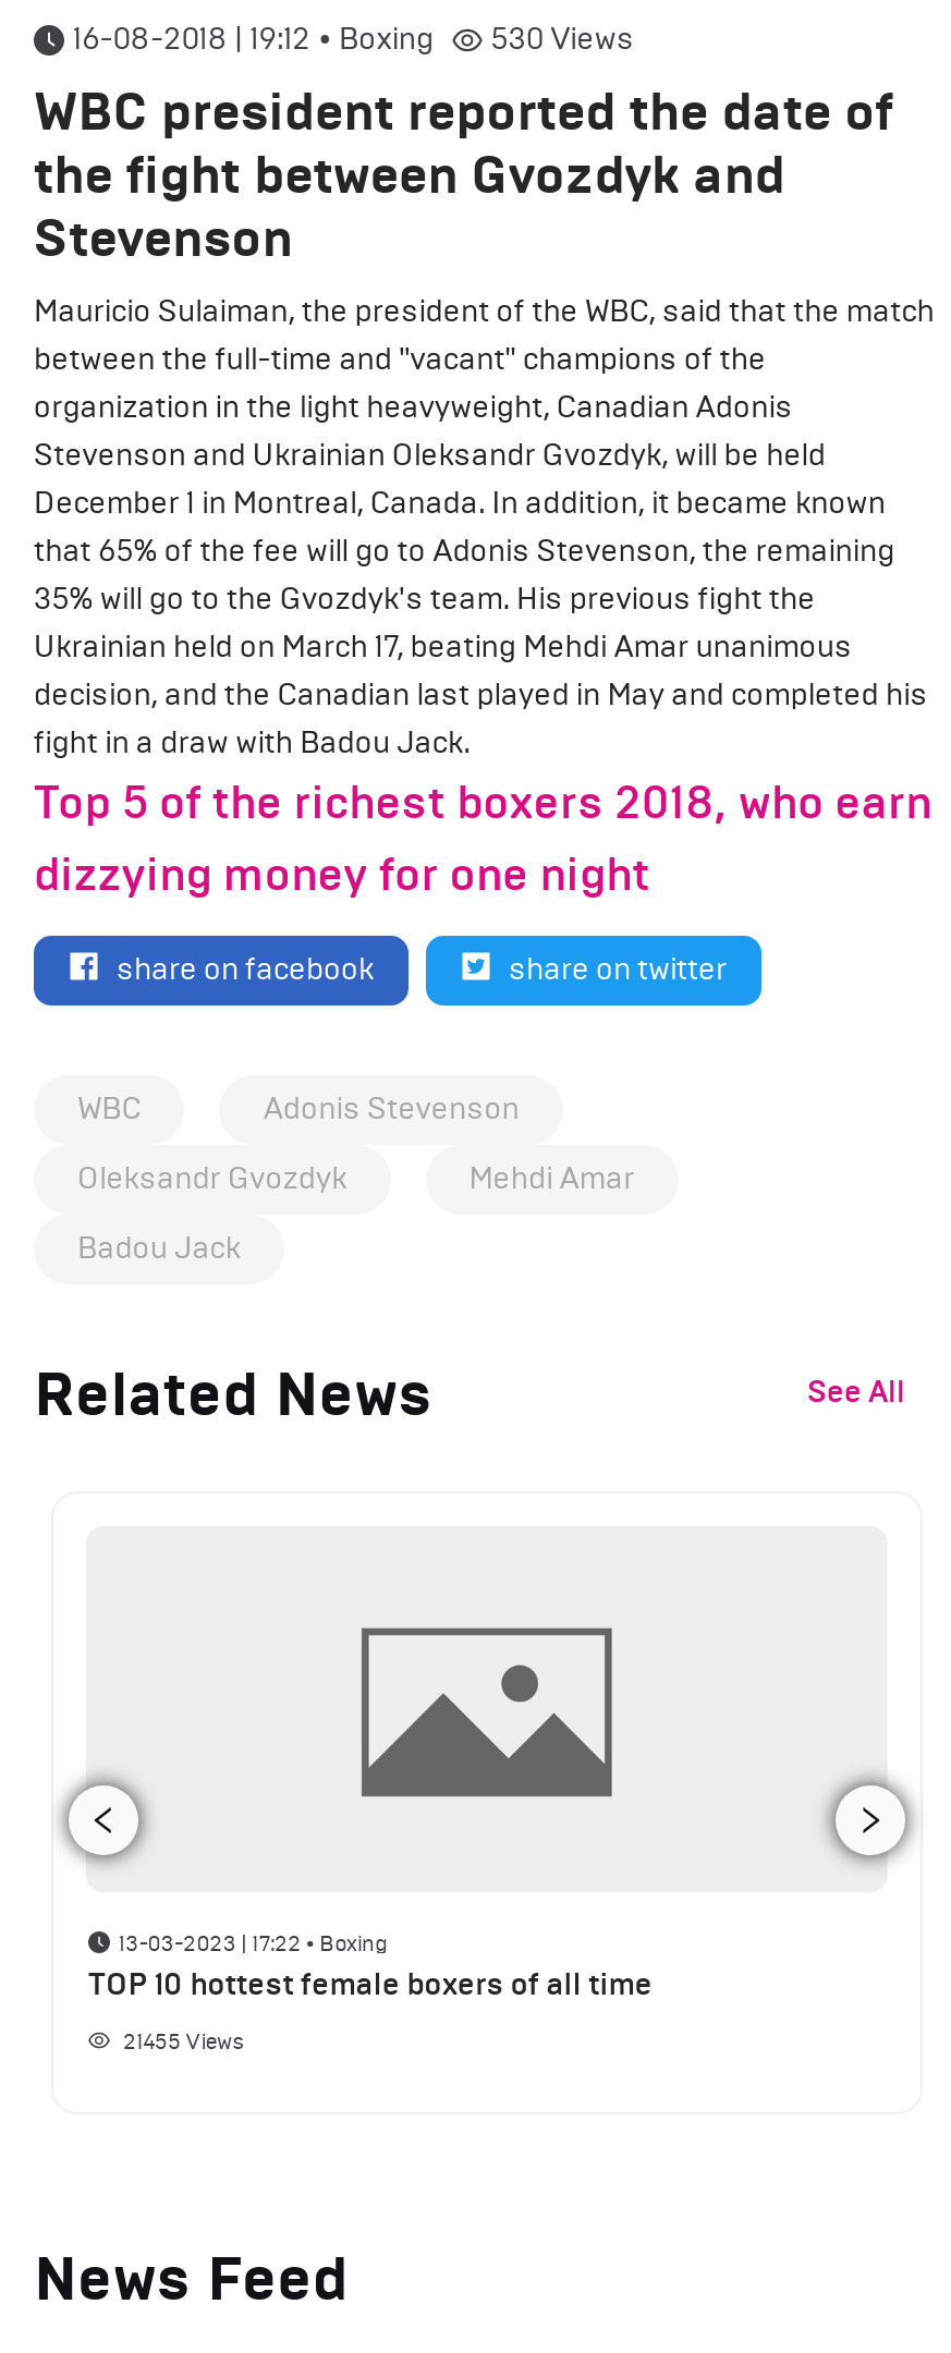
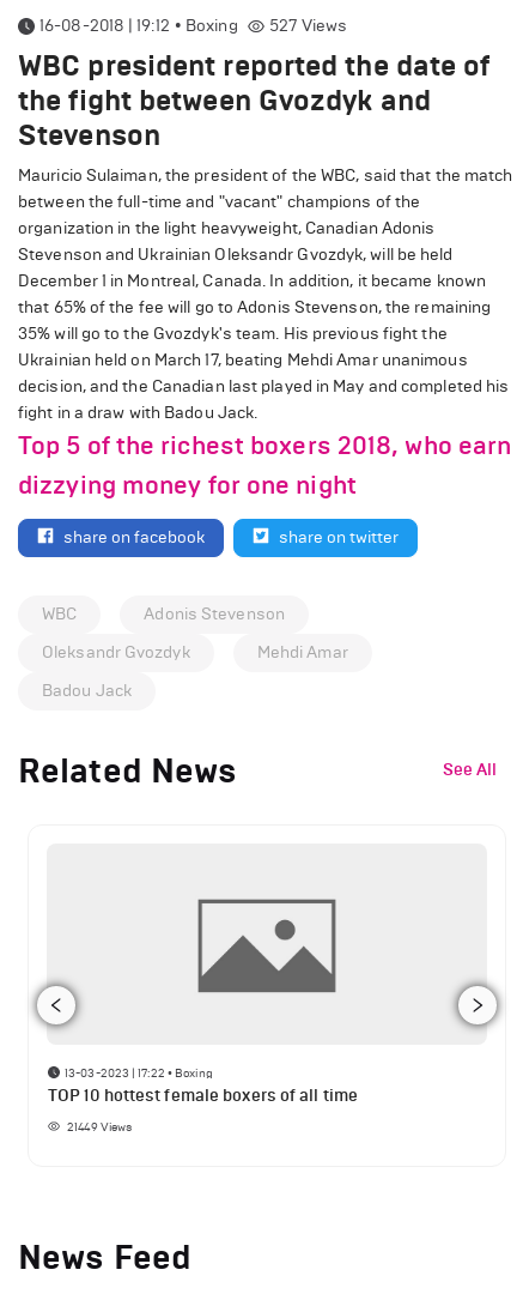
- 530 Views
+ 527 Views

- 21455 Views
+ 21449 Views
